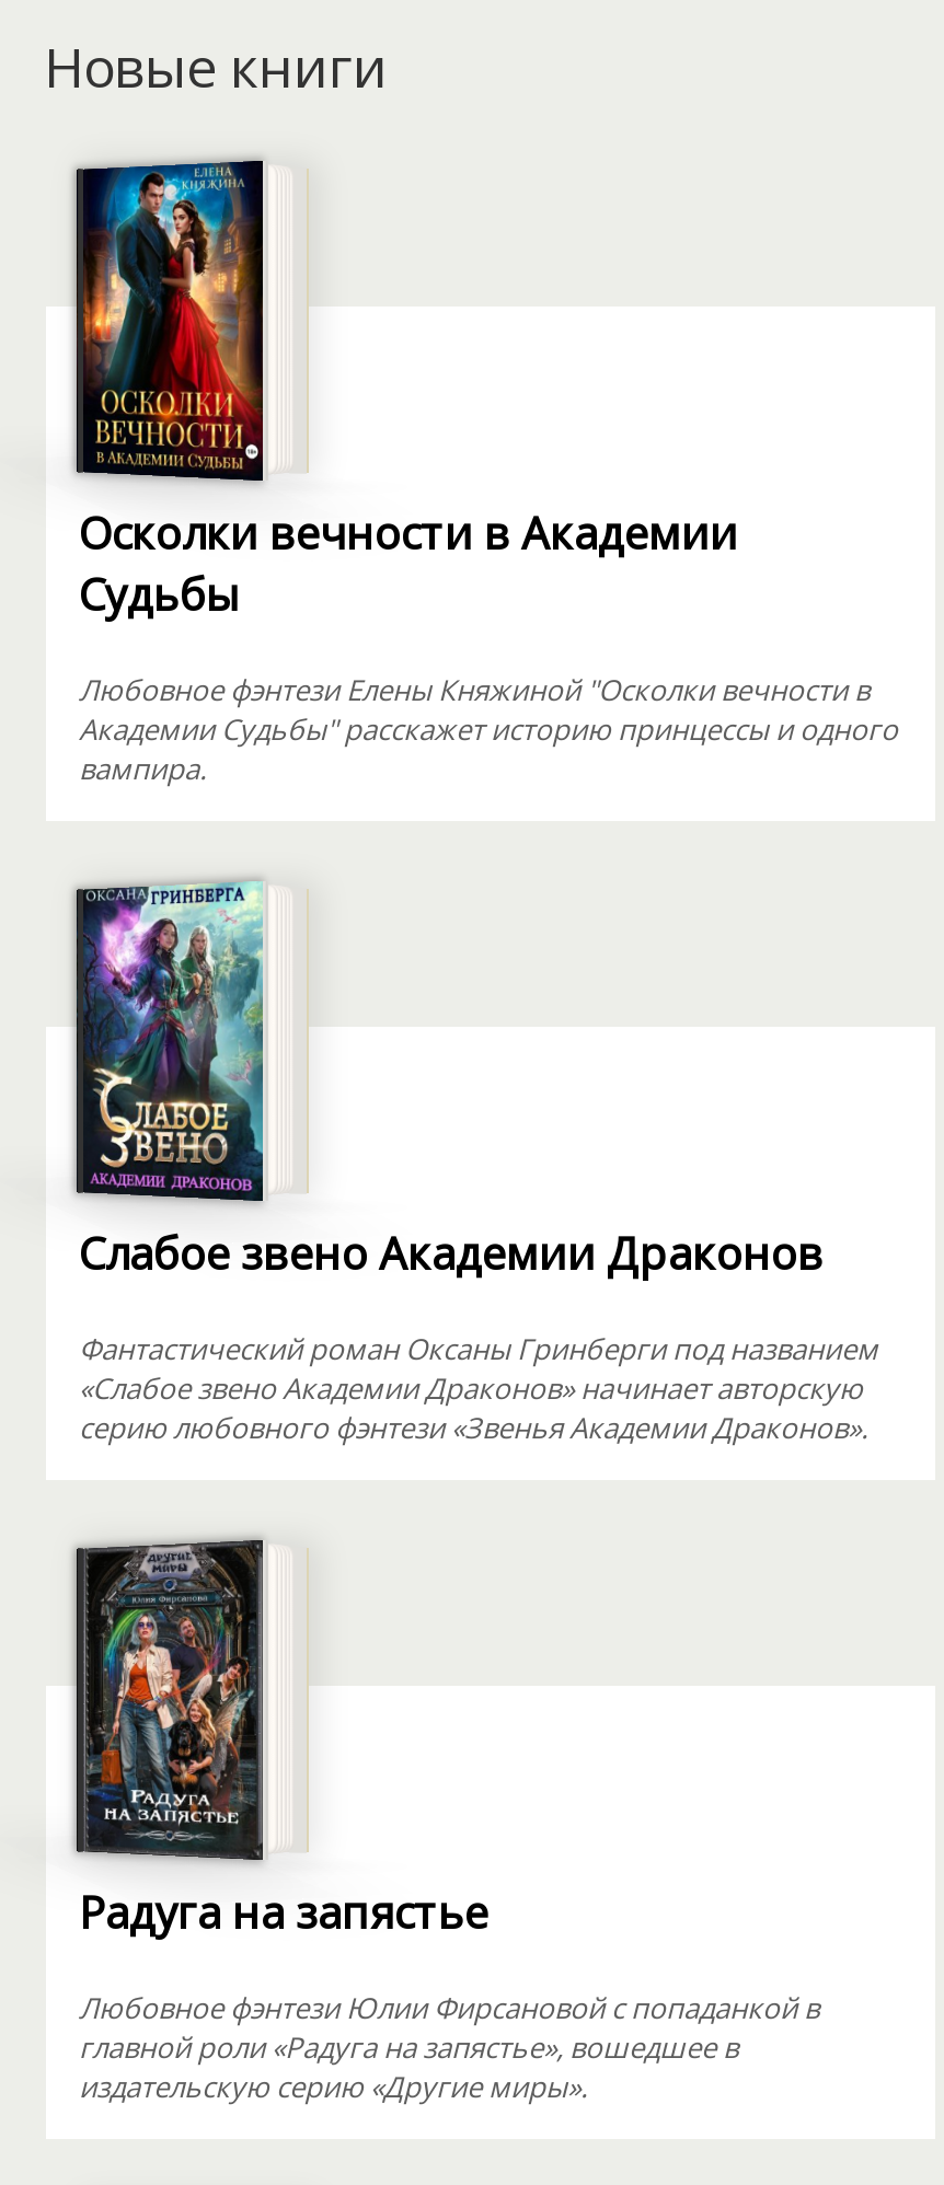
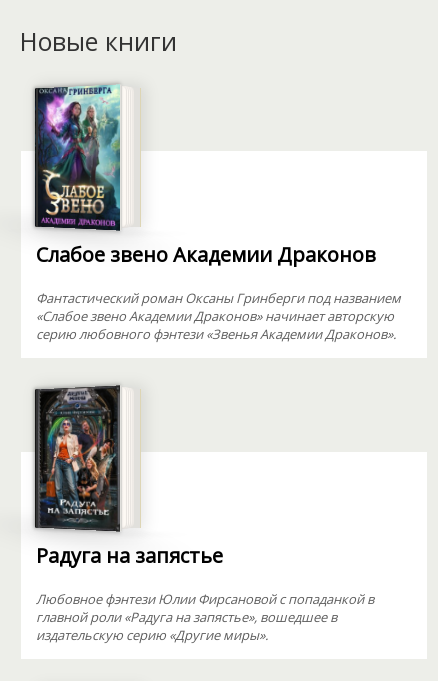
- [image]
- Осколки вечности в Академии
- Судьбы
- Любовное фэнтези Елены Княжиной "Осколки вечности в
- Академии Судьбы" расскажет историю принцессы и одного
- вампира.
